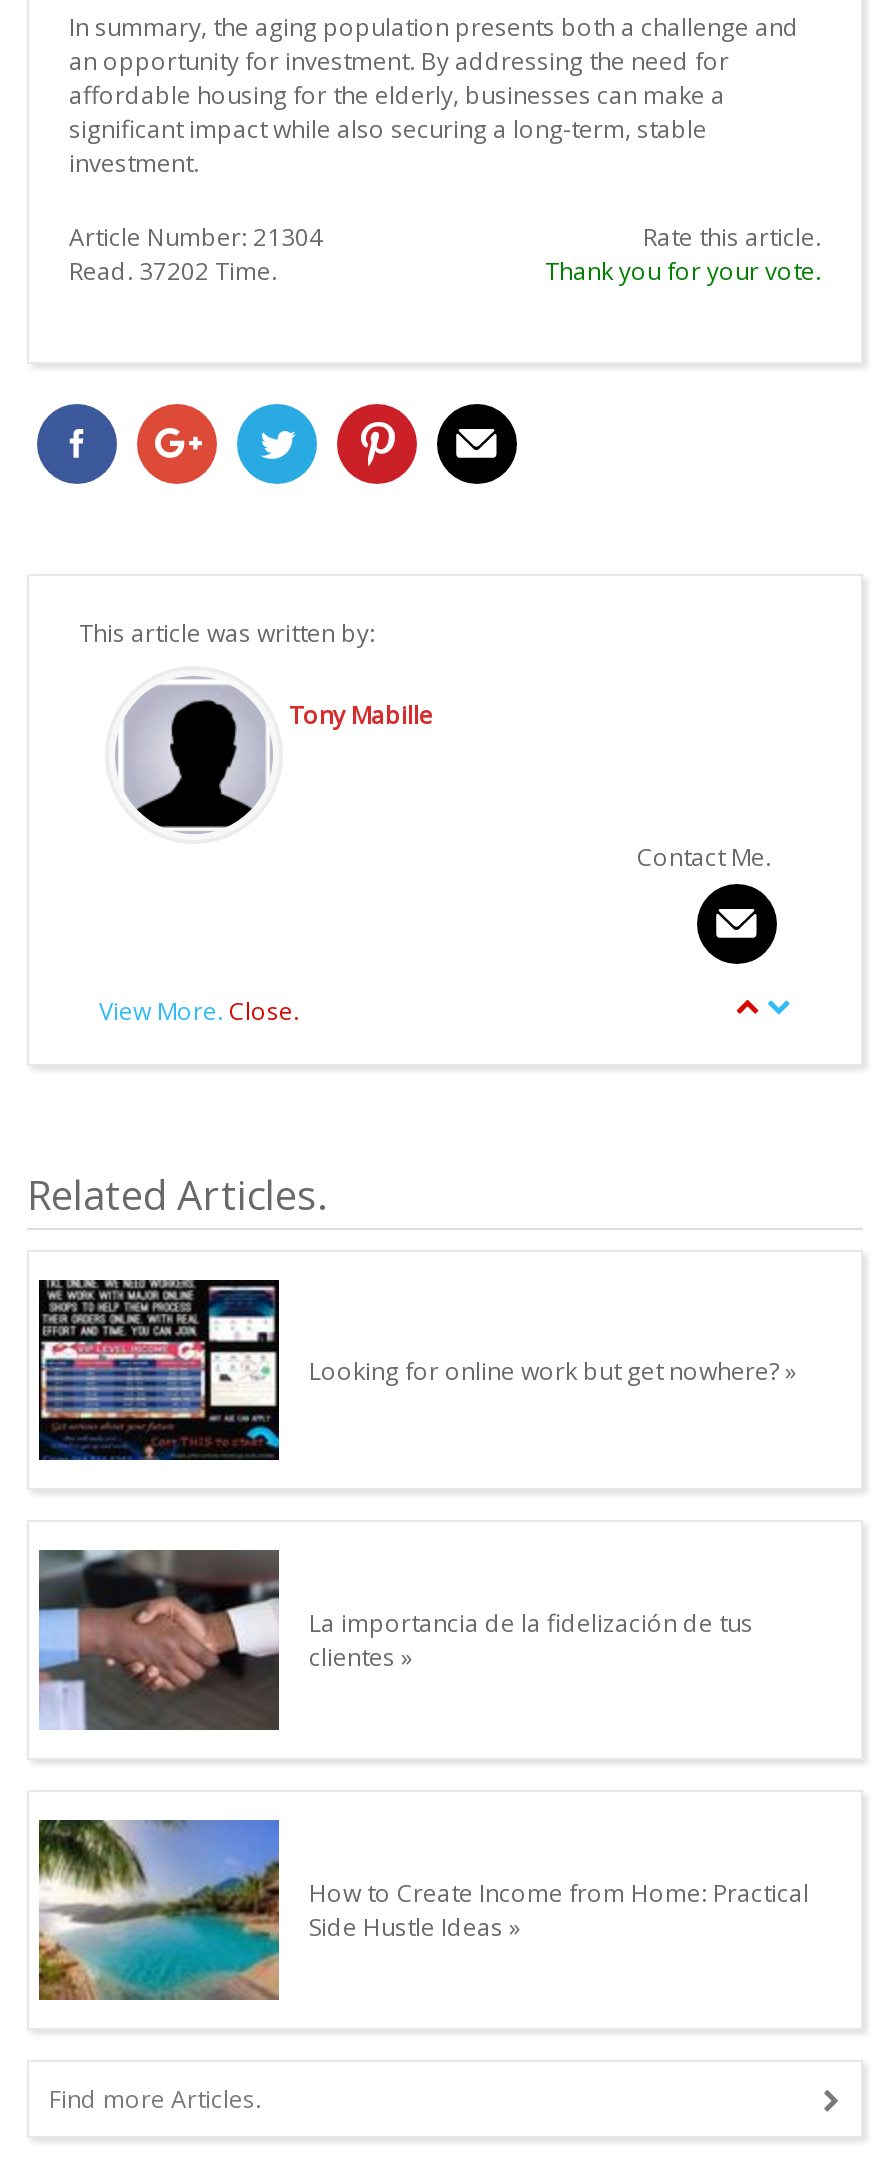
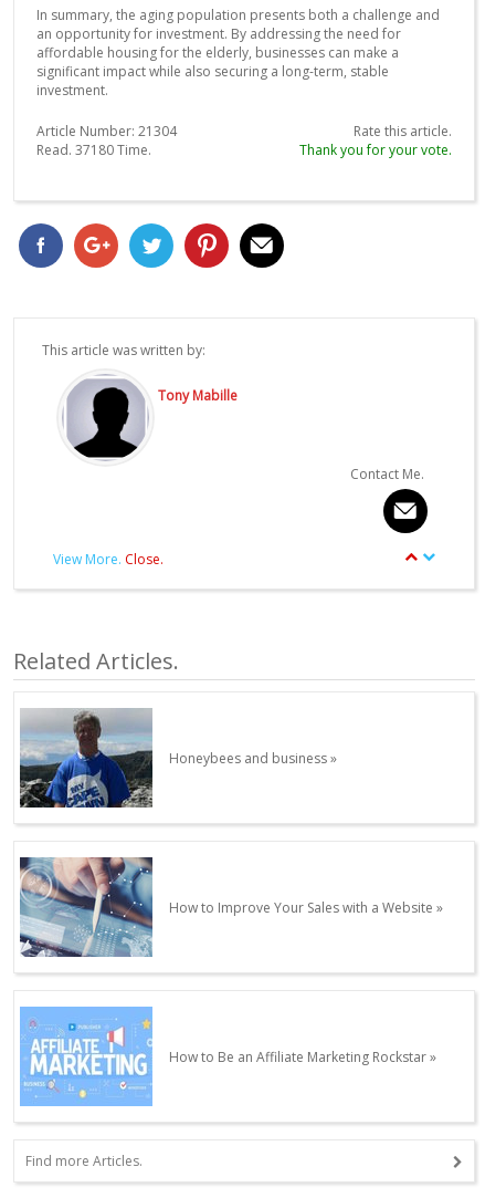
- Read. 37202 Time.
+ Read. 37180 Time.

- [image]
- Looking for online work but get nowhere?
+ [image]
+ Honeybees and business

- [image]
- La importancia de la fidelización de tus
- clientes
+ [image]
+ How to Improve Your Sales with a Website

- [image]
- How to Create Income from Home: Practical
- Side Hustle Ideas
+ [image]
+ How to Be an Affiliate Marketing Rockstar
